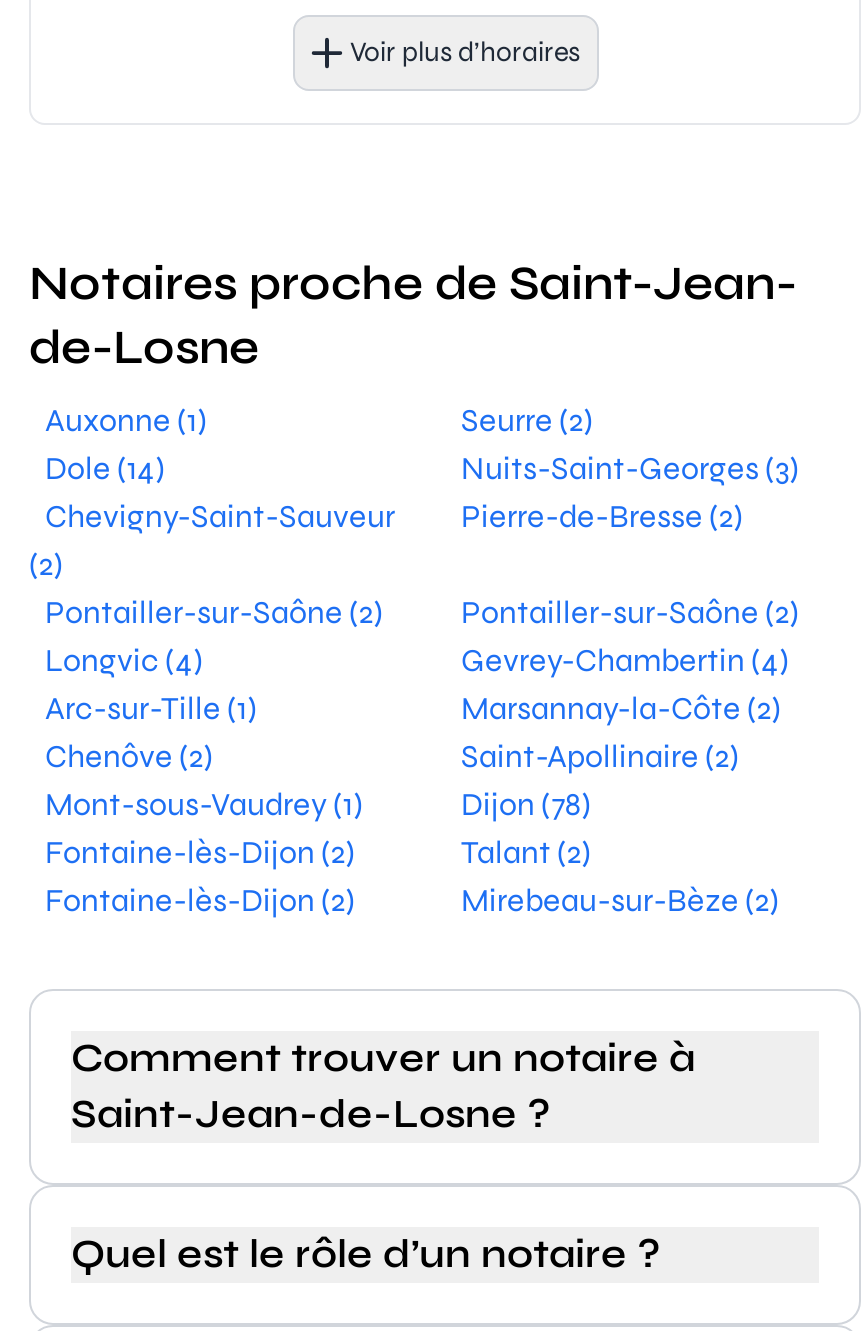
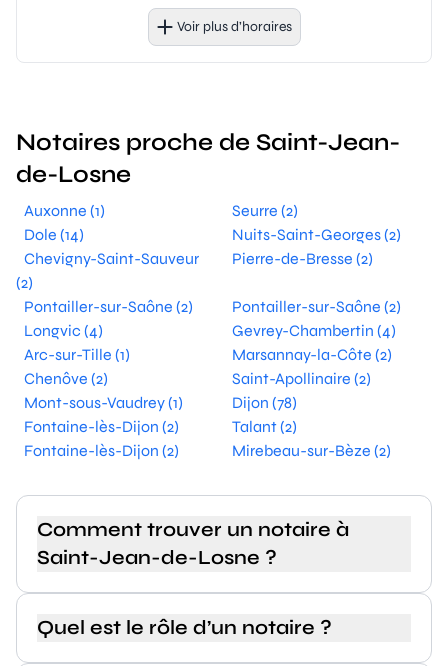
- Nuits-Saint-Georges (3)
+ Nuits-Saint-Georges (2)
